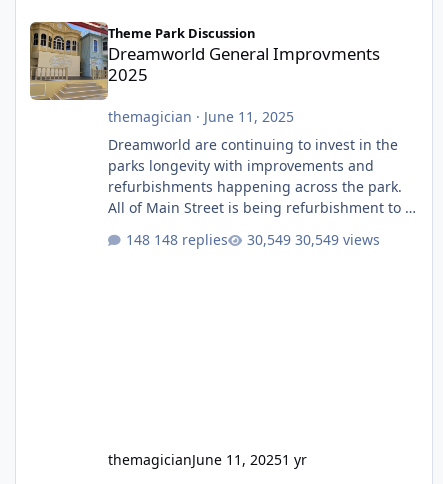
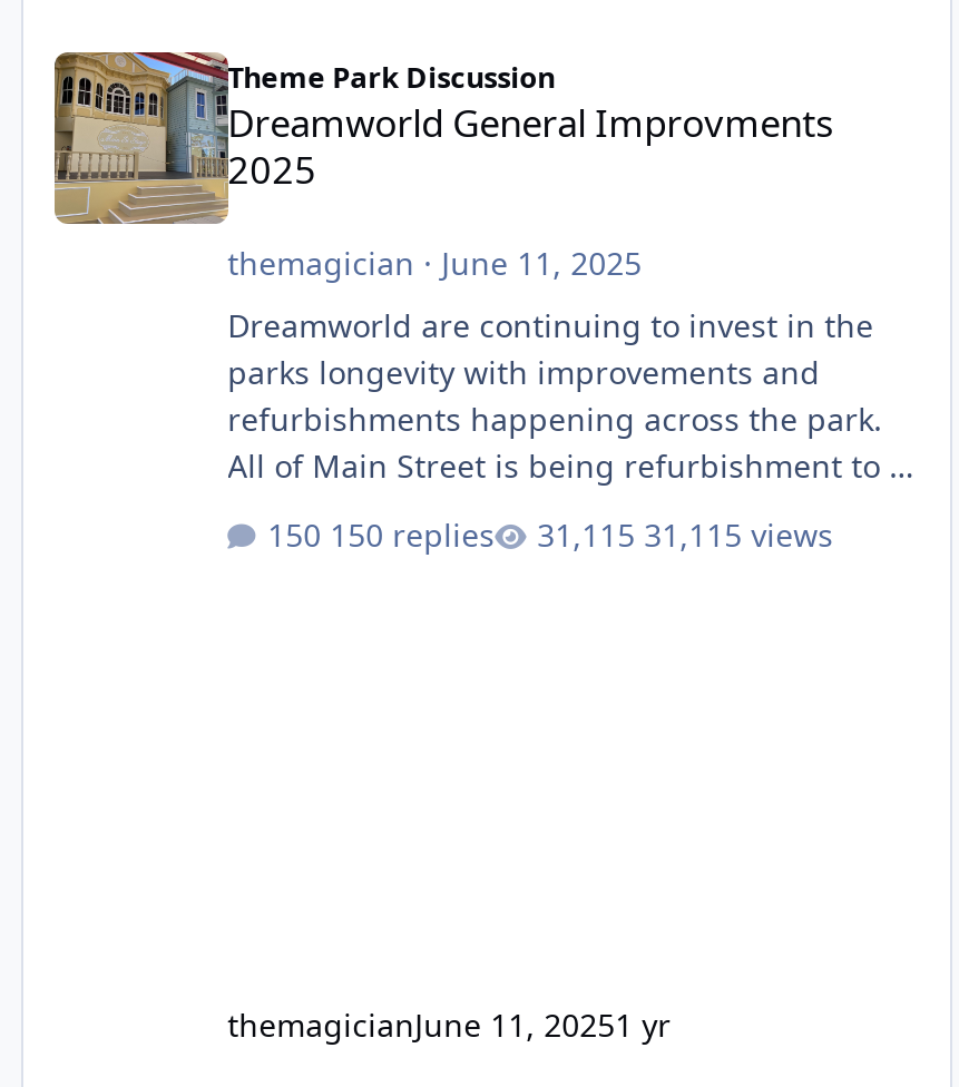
- 148 replies
+ 150 replies

- 30,549 views
+ 31,115 views
